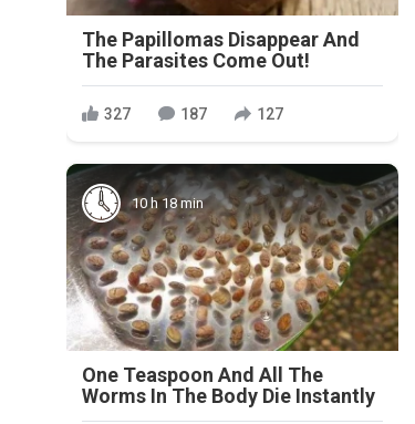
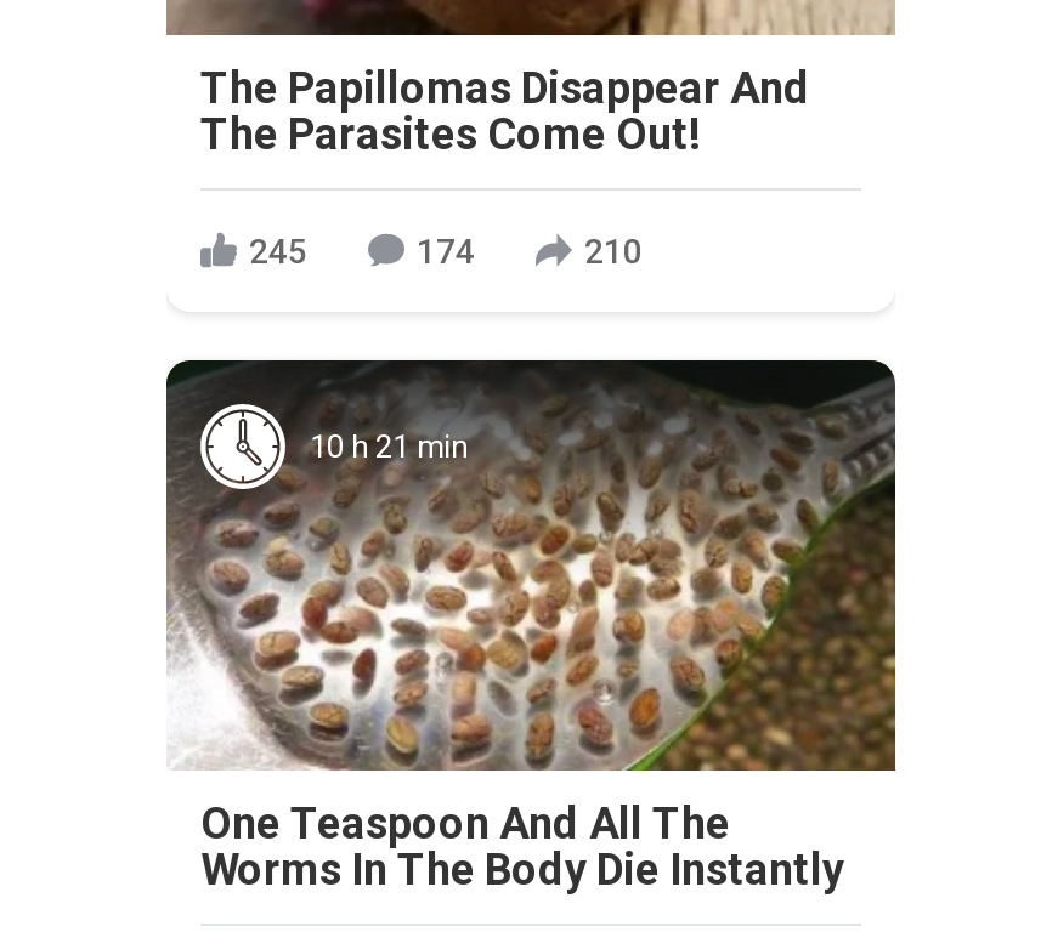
- 327
+ 245

- 187
+ 174

- 127
+ 210

- 10 h 18 min
+ 10 h 21 min
